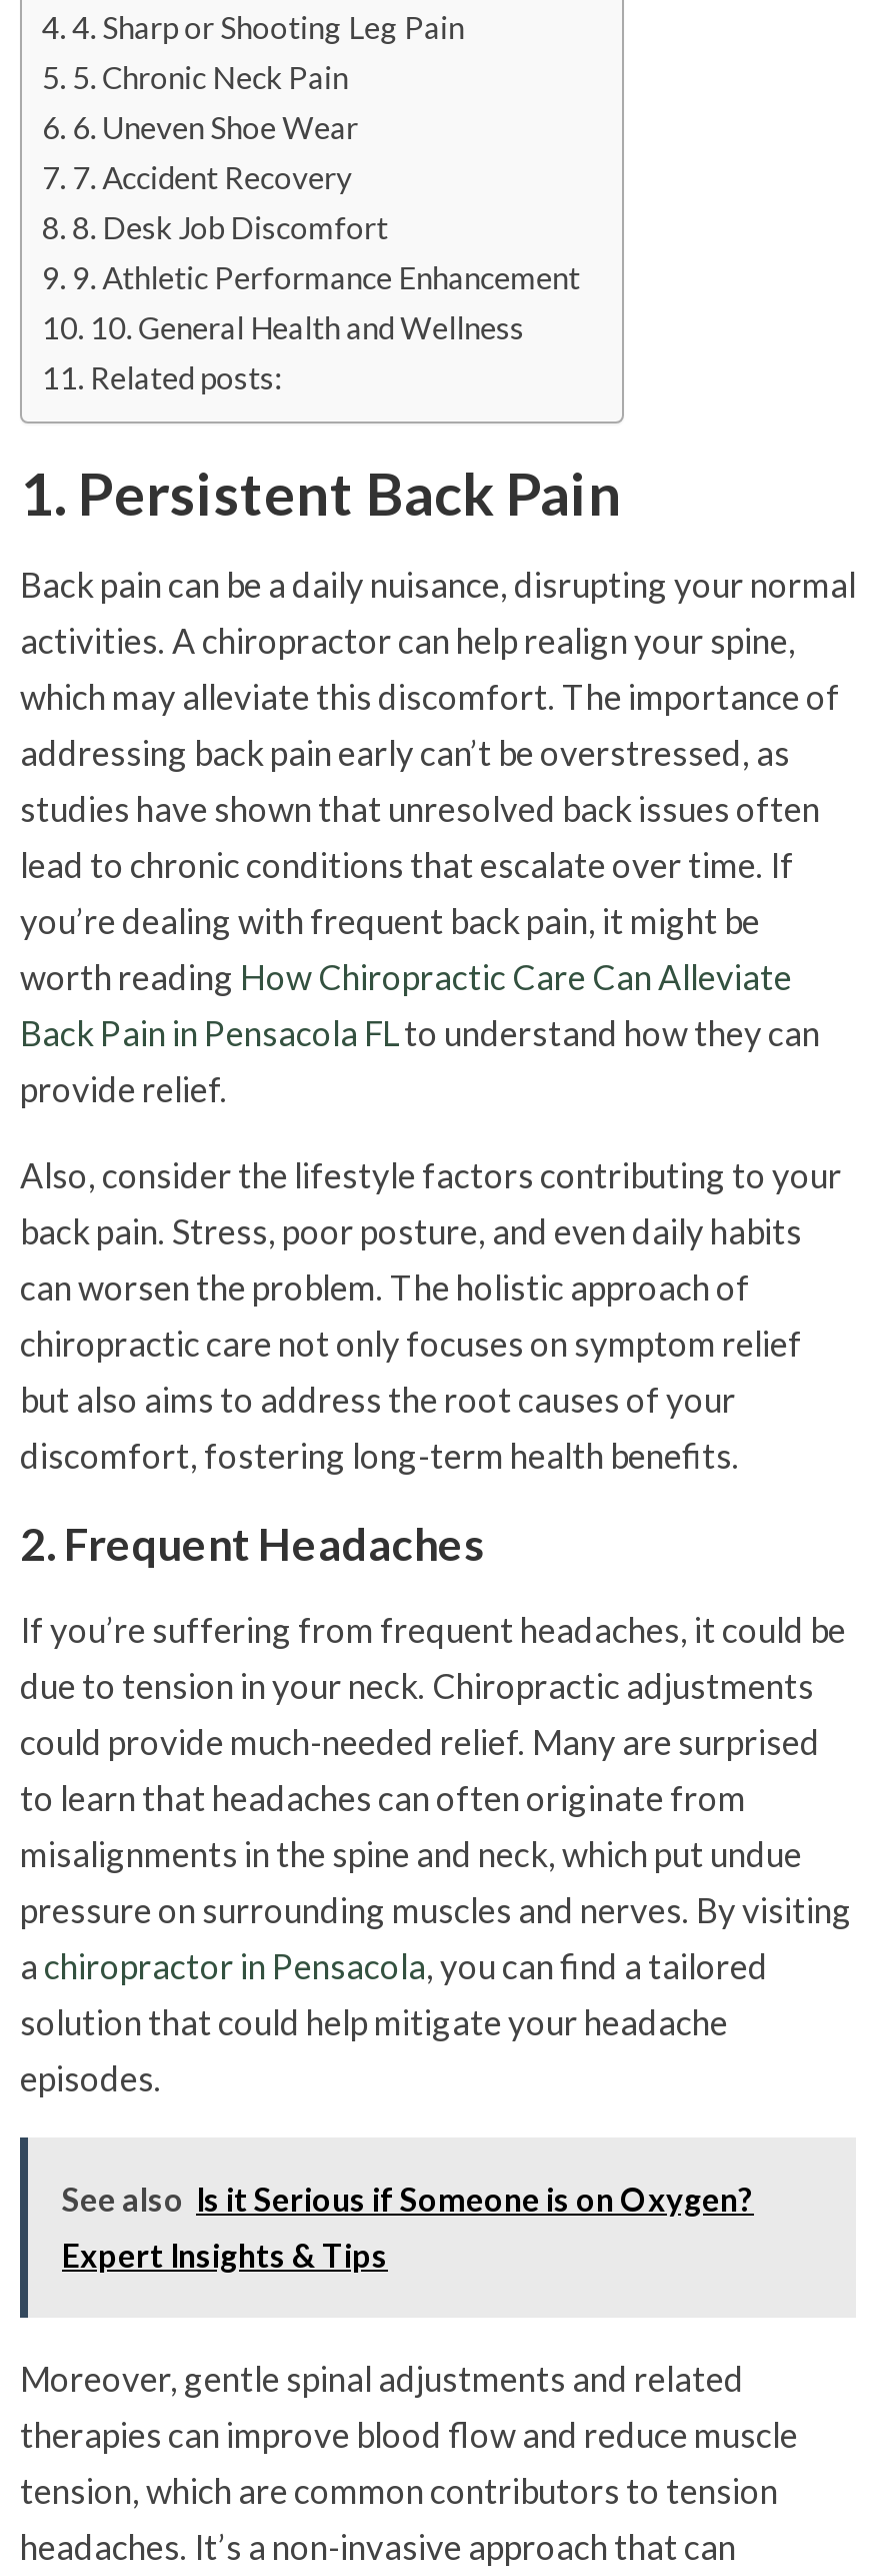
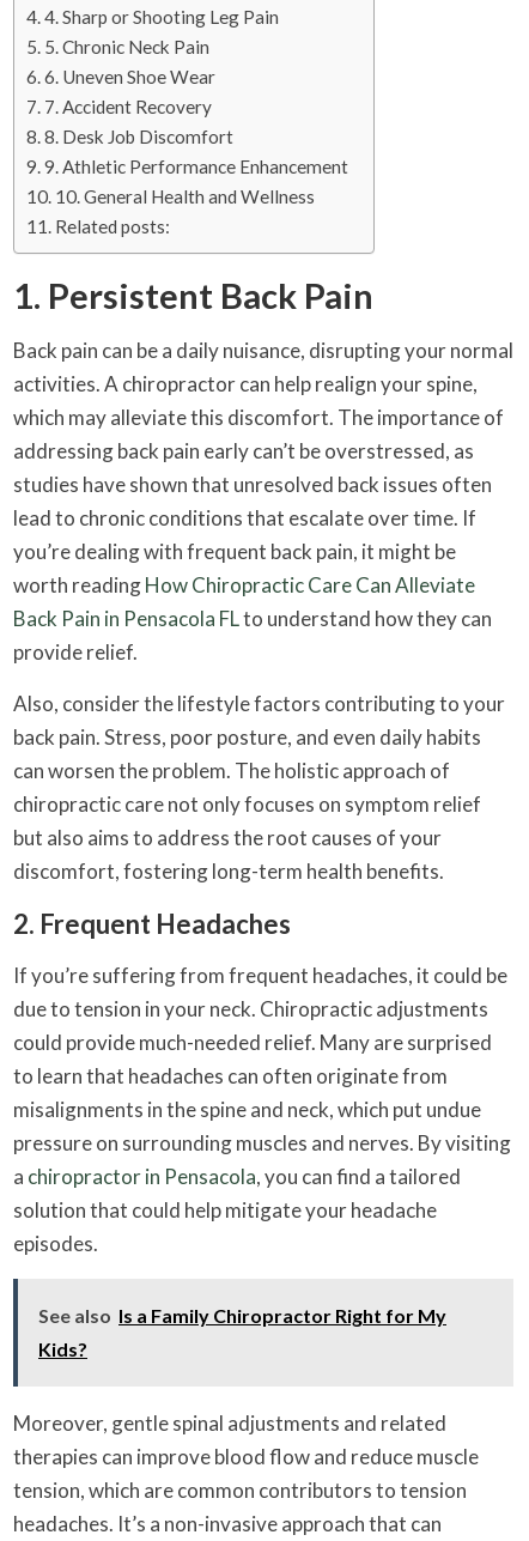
- See also Is it Serious if Someone is on Oxygen?
+ See also Is a Family Chiropractor Right for My

- Expert Insights & Tips
+ Kids?
